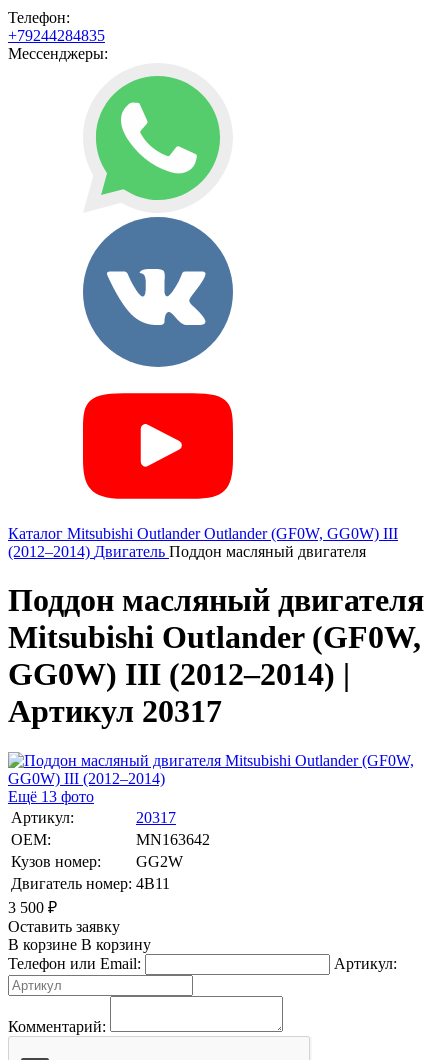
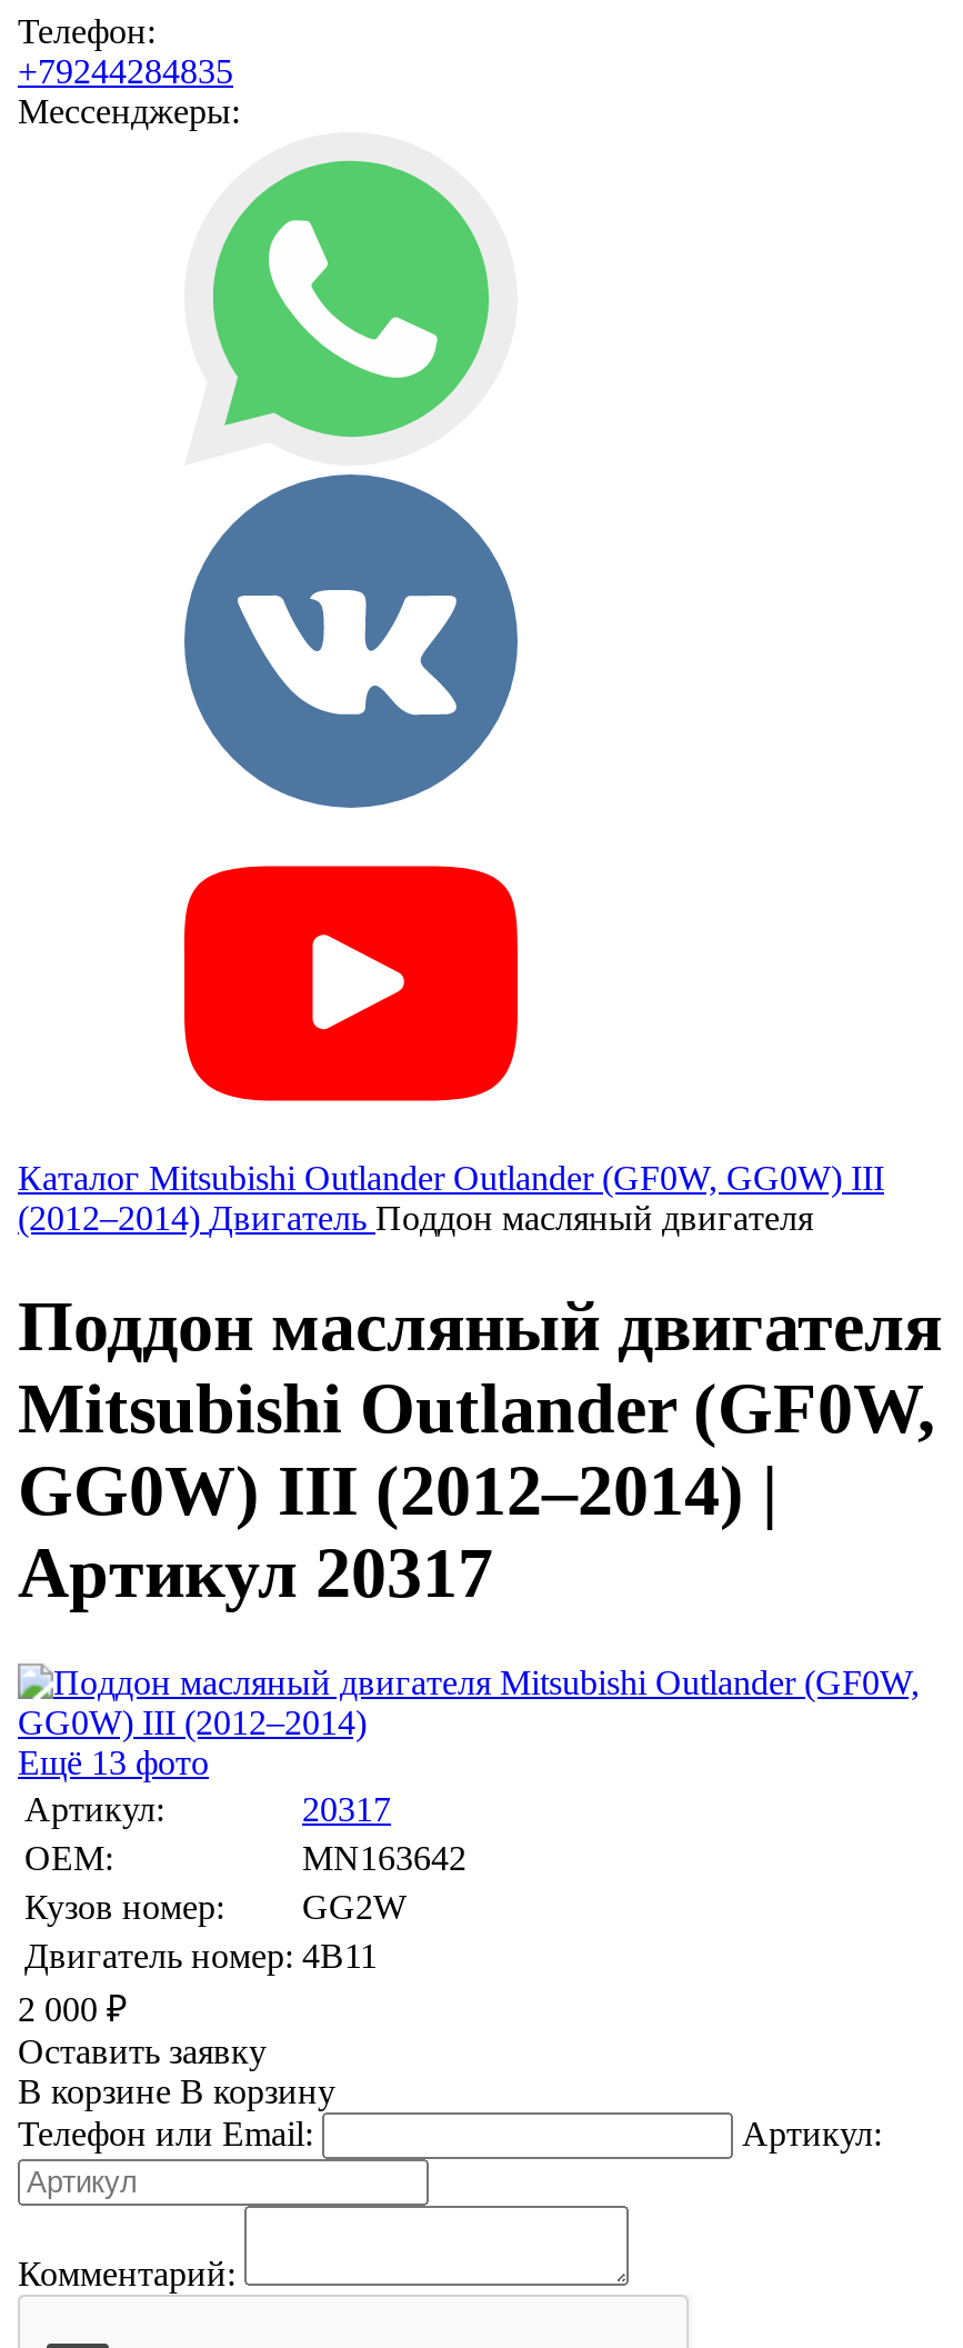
- 3 500 ₽
+ 2 000 ₽
